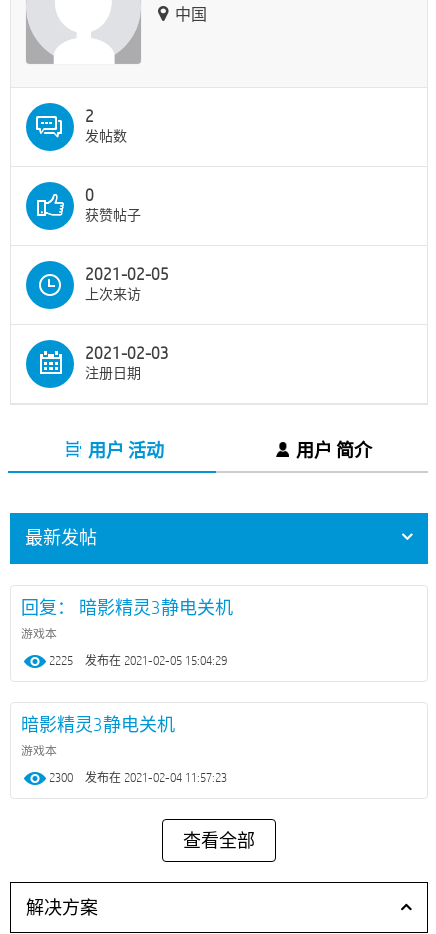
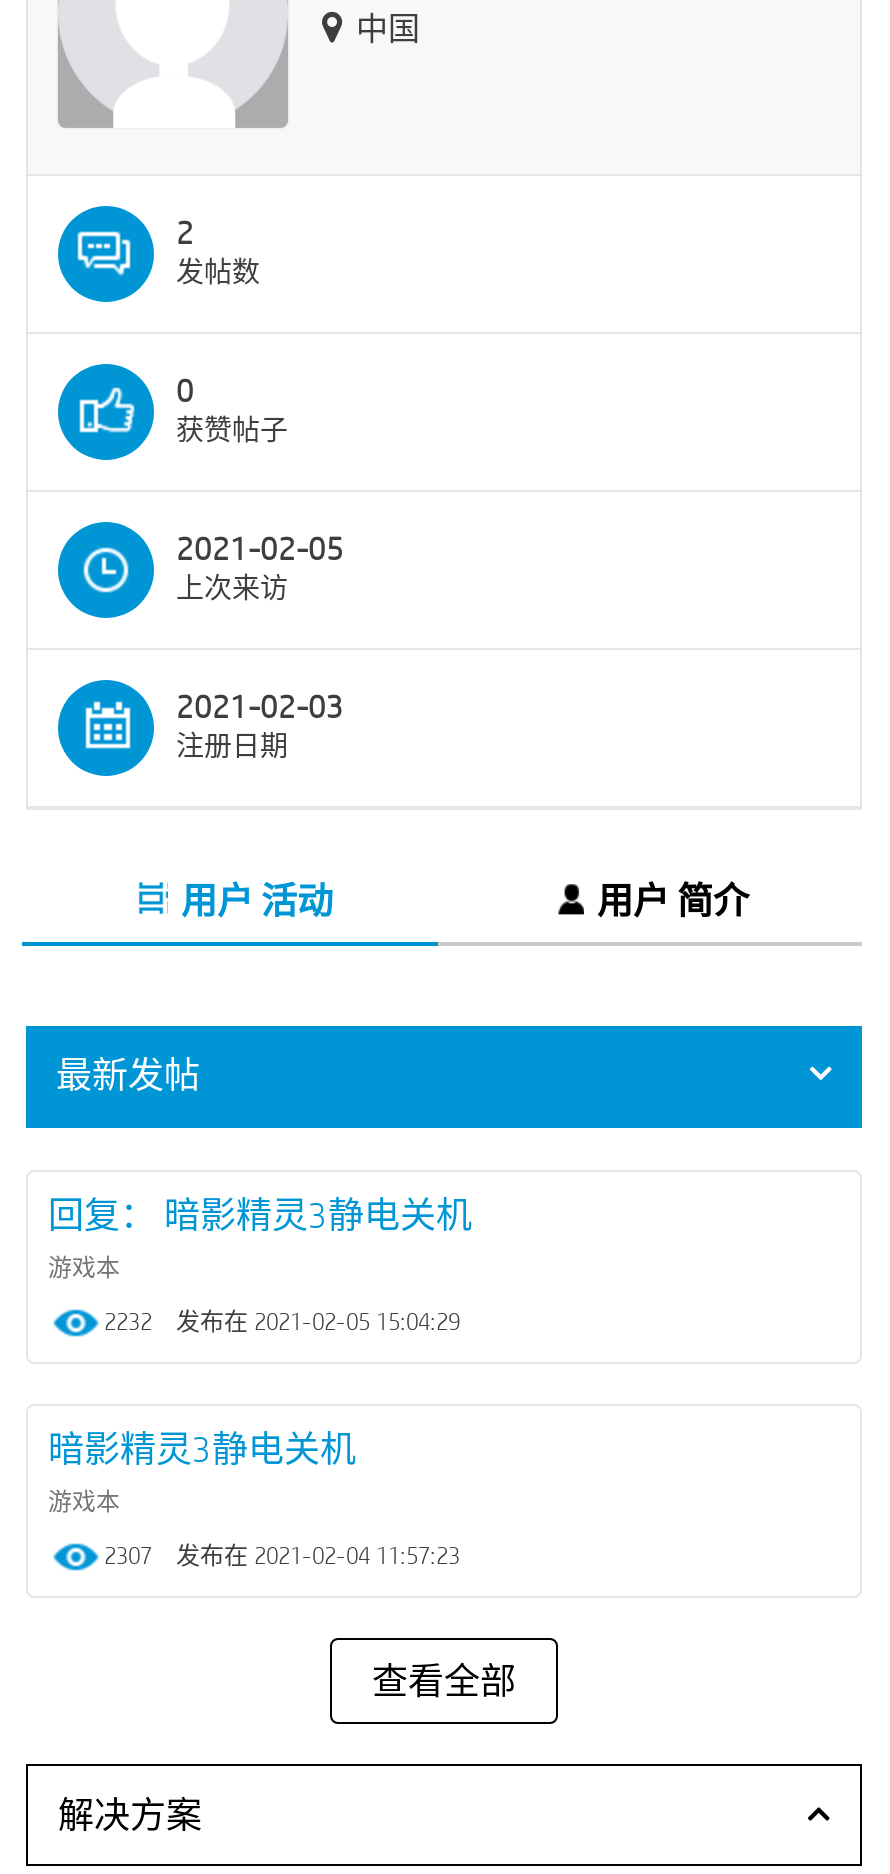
- 2225
+ 2232

- 2300
+ 2307
